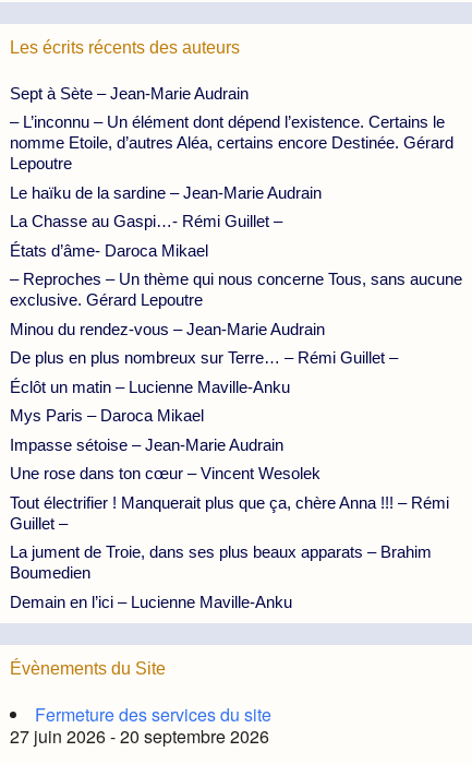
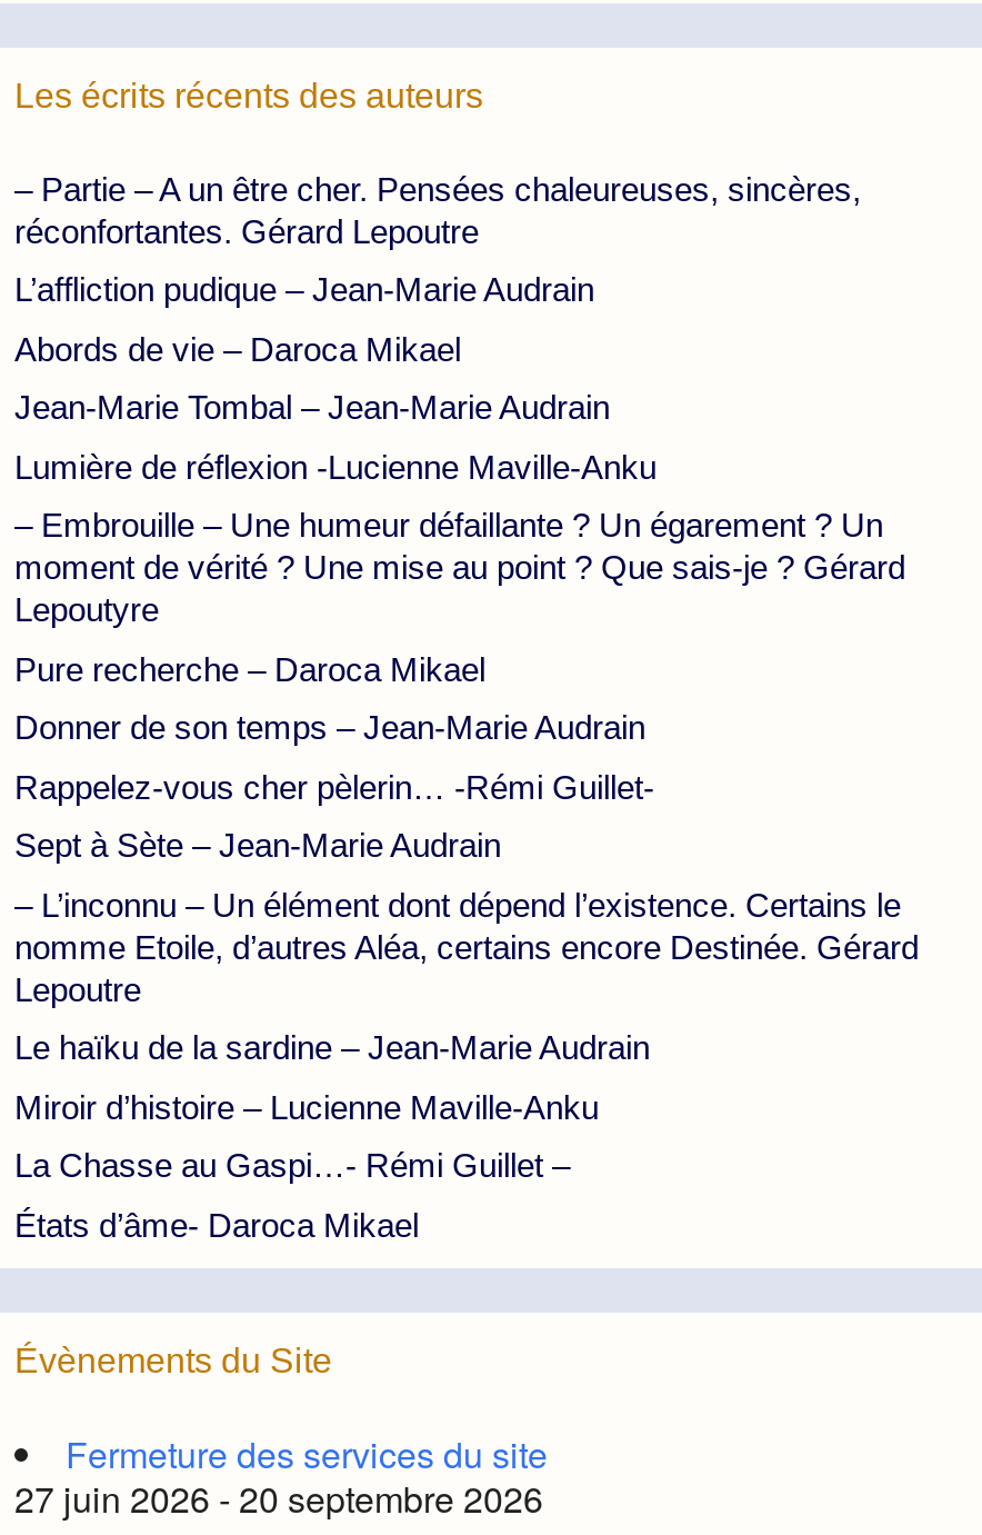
+ – Partie – A un être cher. Pensées chaleureuses, sincères,
+ réconfortantes. Gérard Lepoutre
+ L’affliction pudique – Jean-Marie Audrain
+ Abords de vie – Daroca Mikael
+ Jean-Marie Tombal – Jean-Marie Audrain
+ Lumière de réflexion -Lucienne Maville-Anku
+ – Embrouille – Une humeur défaillante ? Un égarement ? Un
+ moment de vérité ? Une mise au point ? Que sais-je ? Gérard
+ Lepoutyre
+ Pure recherche – Daroca Mikael
+ Donner de son temps – Jean-Marie Audrain
+ Rappelez-vous cher pèlerin… -Rémi Guillet-

moved down: Sept à Sète – Jean-Marie Audrain | – L’inconnu – Un élément dont dépend l’existence. Certains le | nomme Etoile, d’autres Aléa, certains encore Destinée. Gérard | Lepoutre | Le haïku de la sardine – Jean-Marie Audrain

+ Miroir d’histoire – Lucienne Maville-Anku

moved down: La Chasse au Gaspi…- Rémi Guillet – | États d’âme- Daroca Mikael

- – Reproches – Un thème qui nous concerne Tous, sans aucune
- exclusive. Gérard Lepoutre
- Minou du rendez-vous – Jean-Marie Audrain
- De plus en plus nombreux sur Terre… – Rémi Guillet –
- Éclôt un matin – Lucienne Maville-Anku
- Mys Paris – Daroca Mikael
- Impasse sétoise – Jean-Marie Audrain
- Une rose dans ton cœur – Vincent Wesolek
- Tout électrifier ! Manquerait plus que ça, chère Anna !!! – Rémi
- Guillet –
- La jument de Troie, dans ses plus beaux apparats – Brahim
- Boumedien
- Demain en l’ici – Lucienne Maville-Anku
